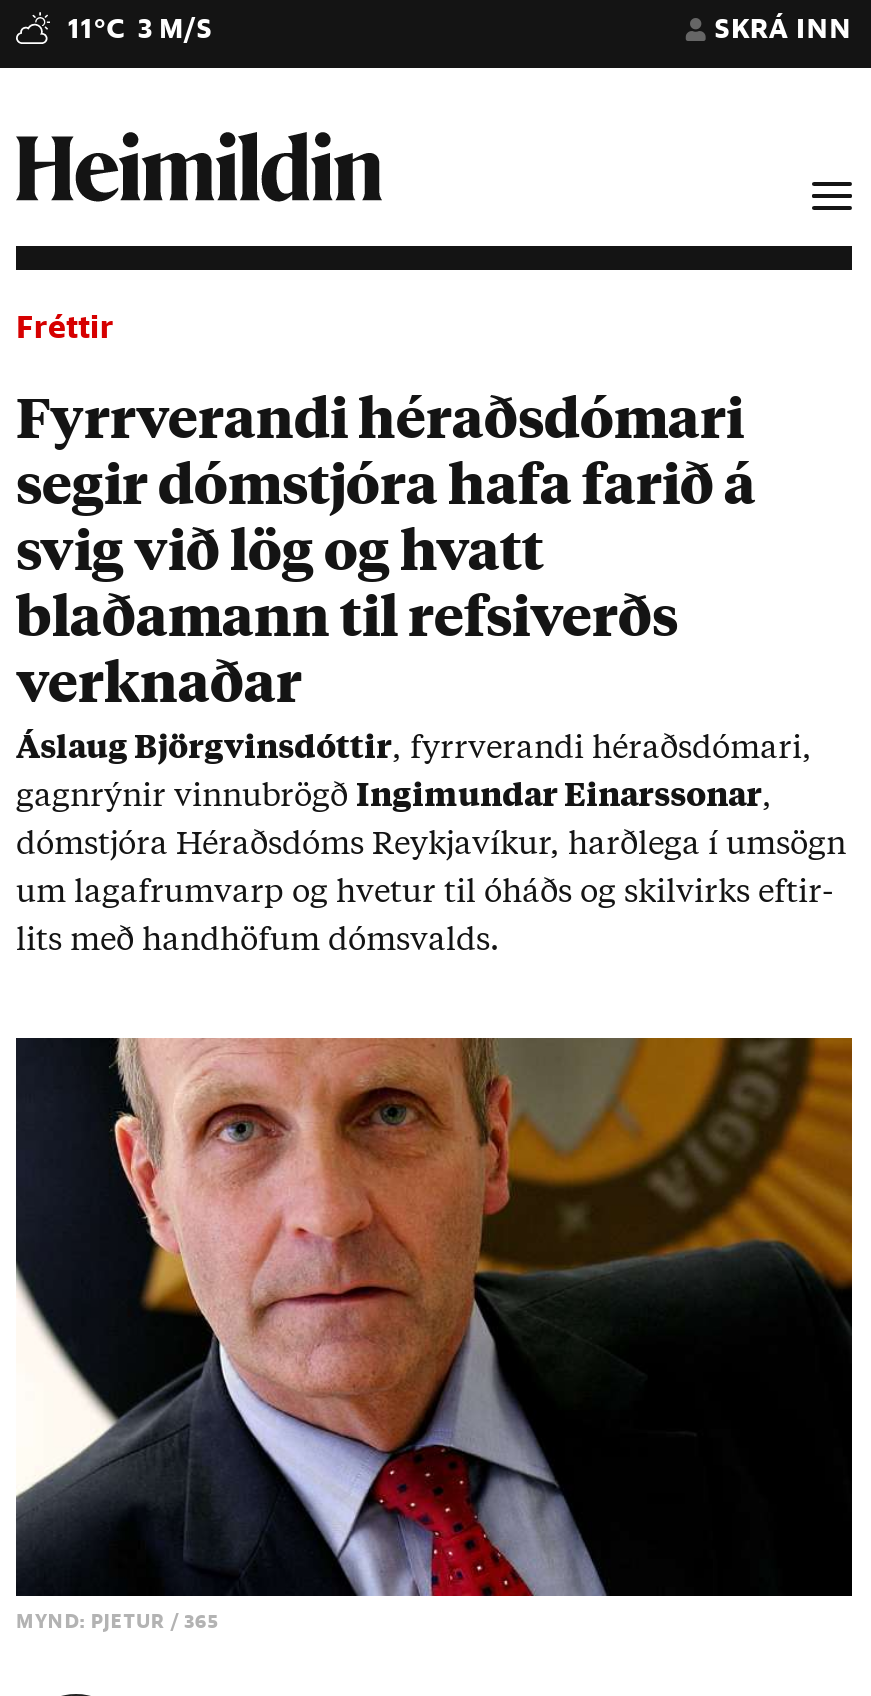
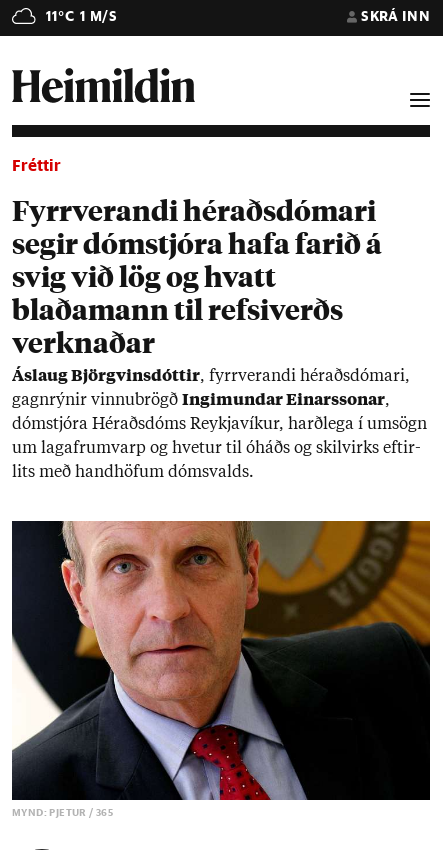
- 11°C 3 M/S
+ 11°C 1 M/S
